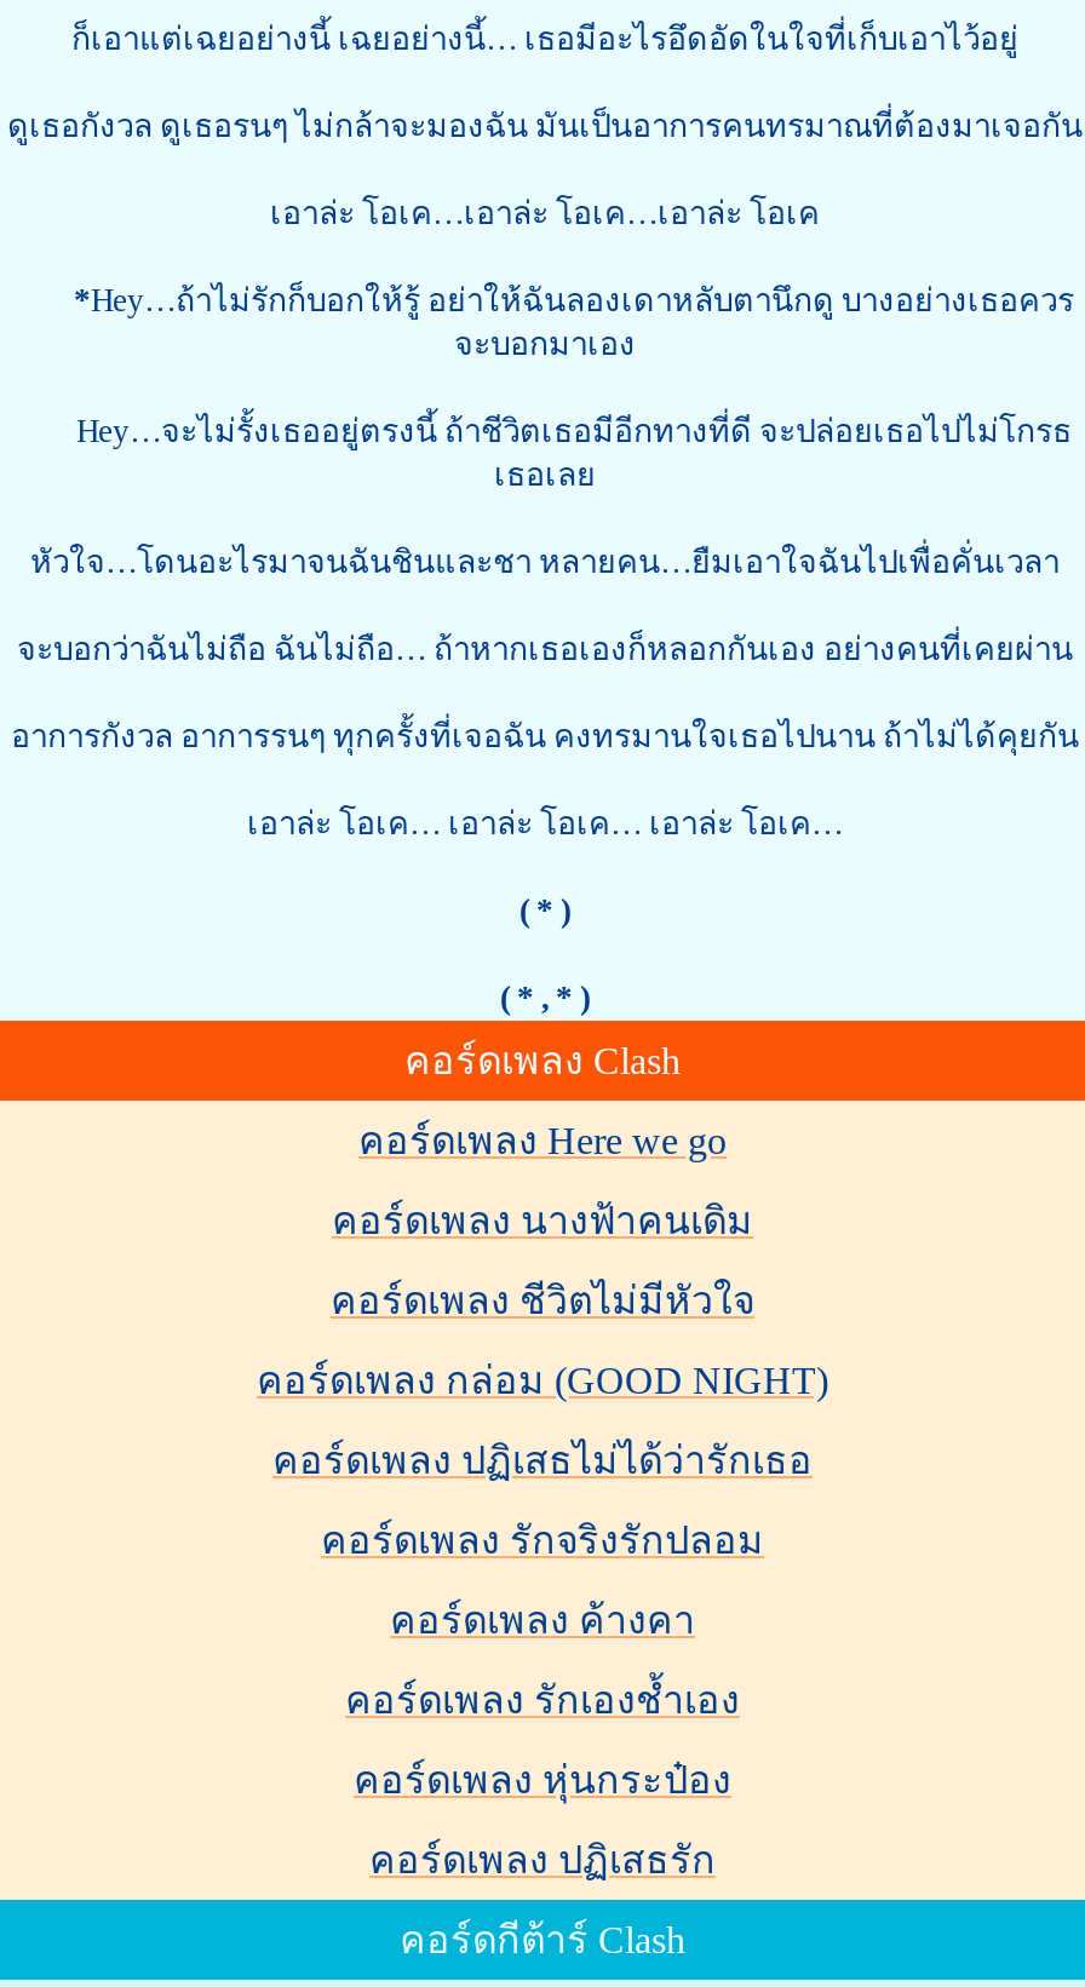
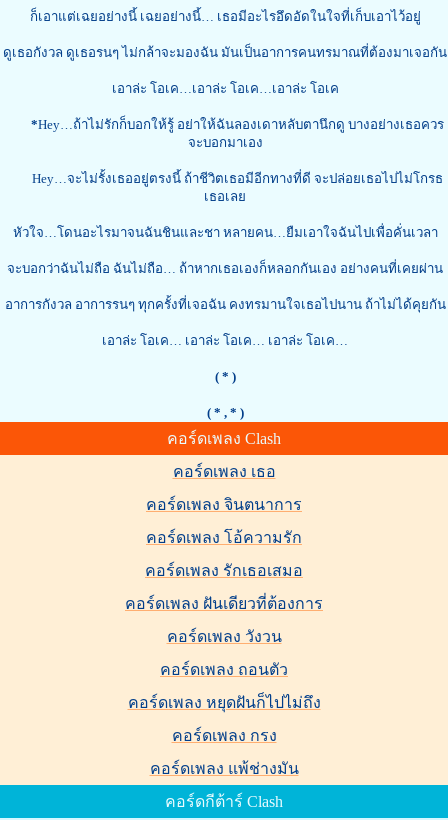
- คอร์ดเพลง Here we go
+ คอร์ดเพลง เธอ

- คอร์ดเพลง นางฟ้าคนเดิม
+ คอร์ดเพลง จินตนาการ

- คอร์ดเพลง ชีวิตไม่มีหัวใจ
+ คอร์ดเพลง โอ้ความรัก

- คอร์ดเพลง กล่อม (GOOD NIGHT)
+ คอร์ดเพลง รักเธอเสมอ

- คอร์ดเพลง ปฏิเสธไม่ได้ว่ารักเธอ
+ คอร์ดเพลง ฝันเดียวที่ต้องการ

- คอร์ดเพลง รักจริงรักปลอม
+ คอร์ดเพลง วังวน

- คอร์ดเพลง ค้างคา
+ คอร์ดเพลง ถอนตัว

- คอร์ดเพลง รักเองช้ำเอง
+ คอร์ดเพลง หยุดฝันก็ไปไม่ถึง

- คอร์ดเพลง หุ่นกระป๋อง
+ คอร์ดเพลง กรง

- คอร์ดเพลง ปฏิเสธรัก
+ คอร์ดเพลง แพ้ช่างมัน
